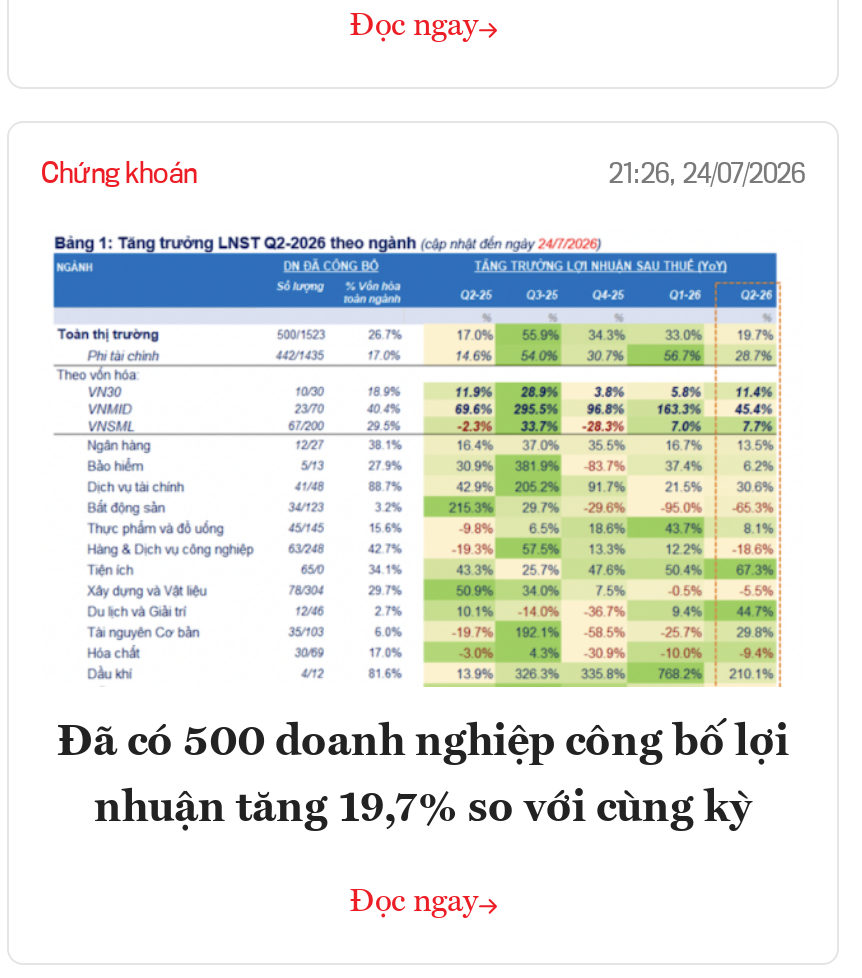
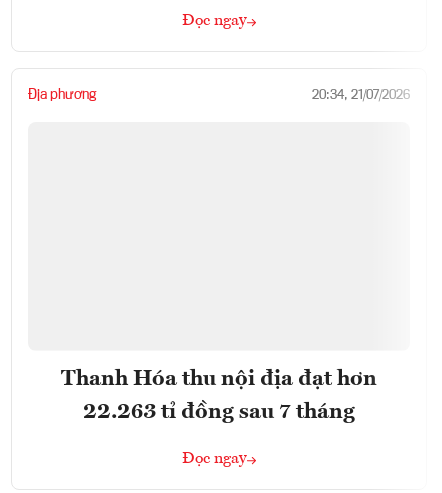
- Chứng khoán
- 21:26, 24/07/2026
+ Địa phương
+ 20:34, 21/07/2026

- [image]

- Đã có 500 doanh nghiệp công bố lợi
+ Thanh Hóa thu nội địa đạt hơn

- nhuận tăng 19,7% so với cùng kỳ
+ 22.263 tỉ đồng sau 7 tháng
